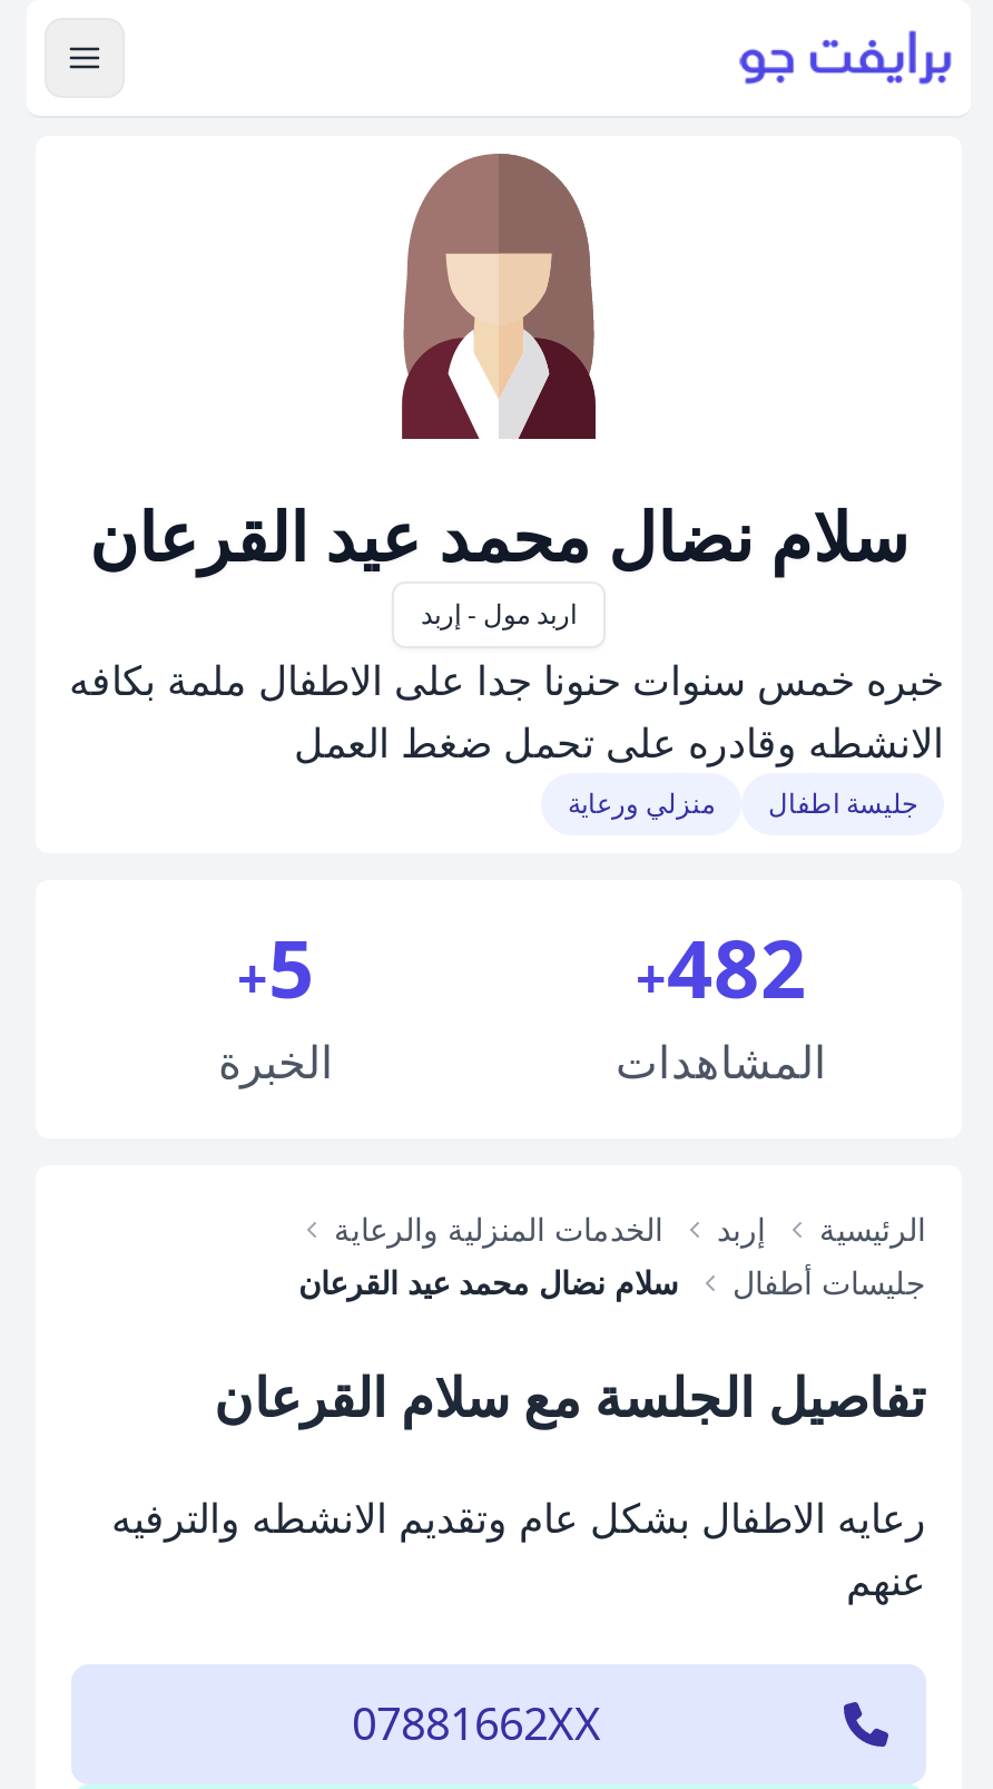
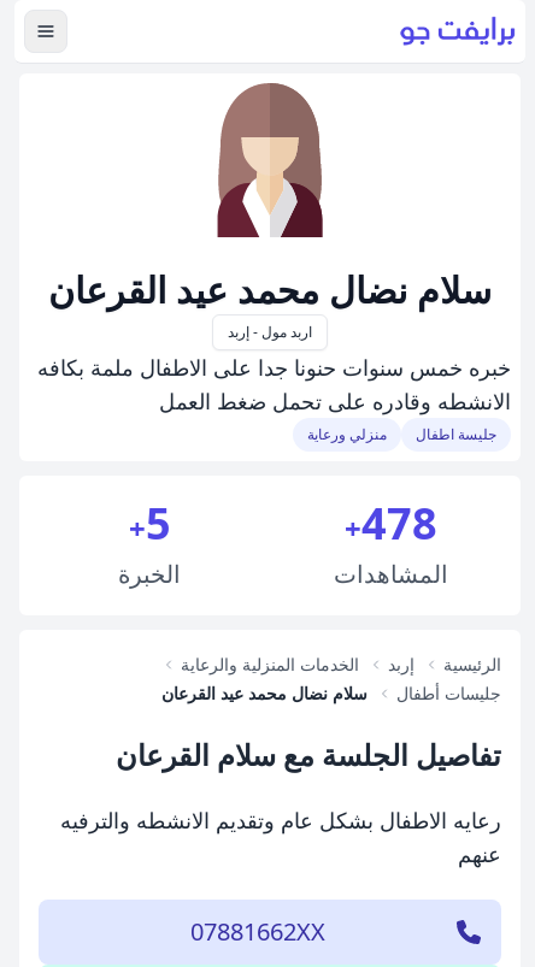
- 482
+ 478
